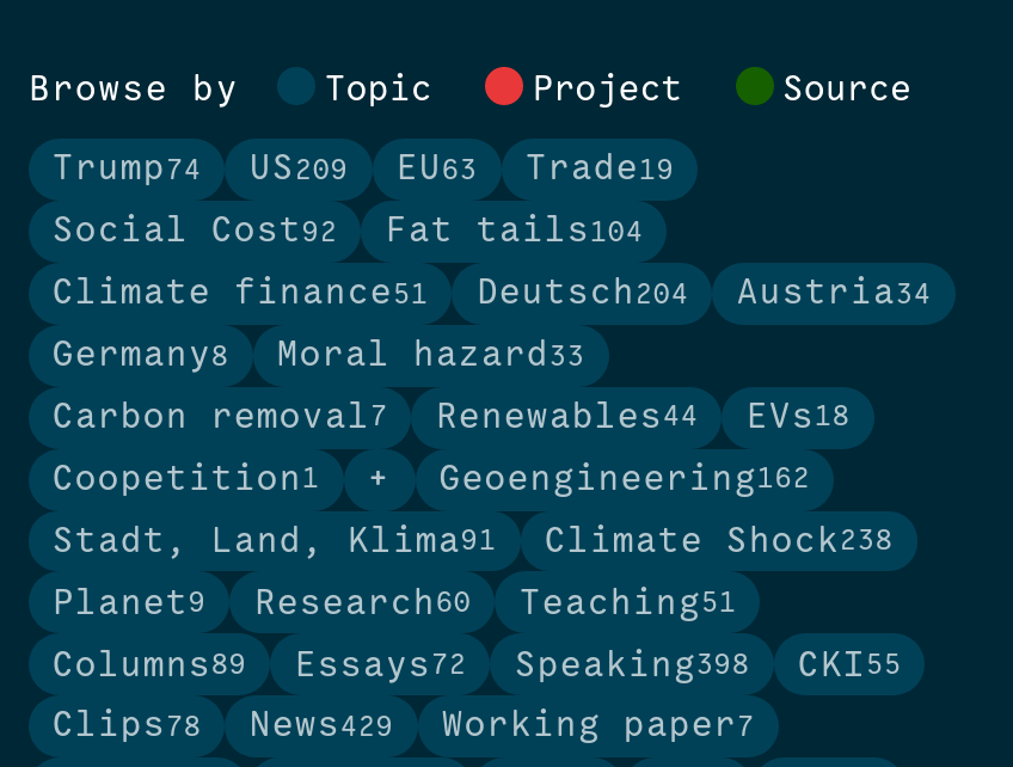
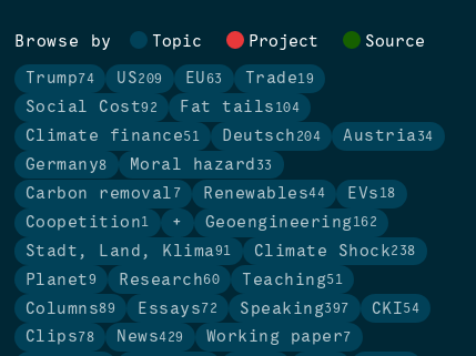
- Speaking398
+ Speaking397

- CKI 55
+ CKI 54
